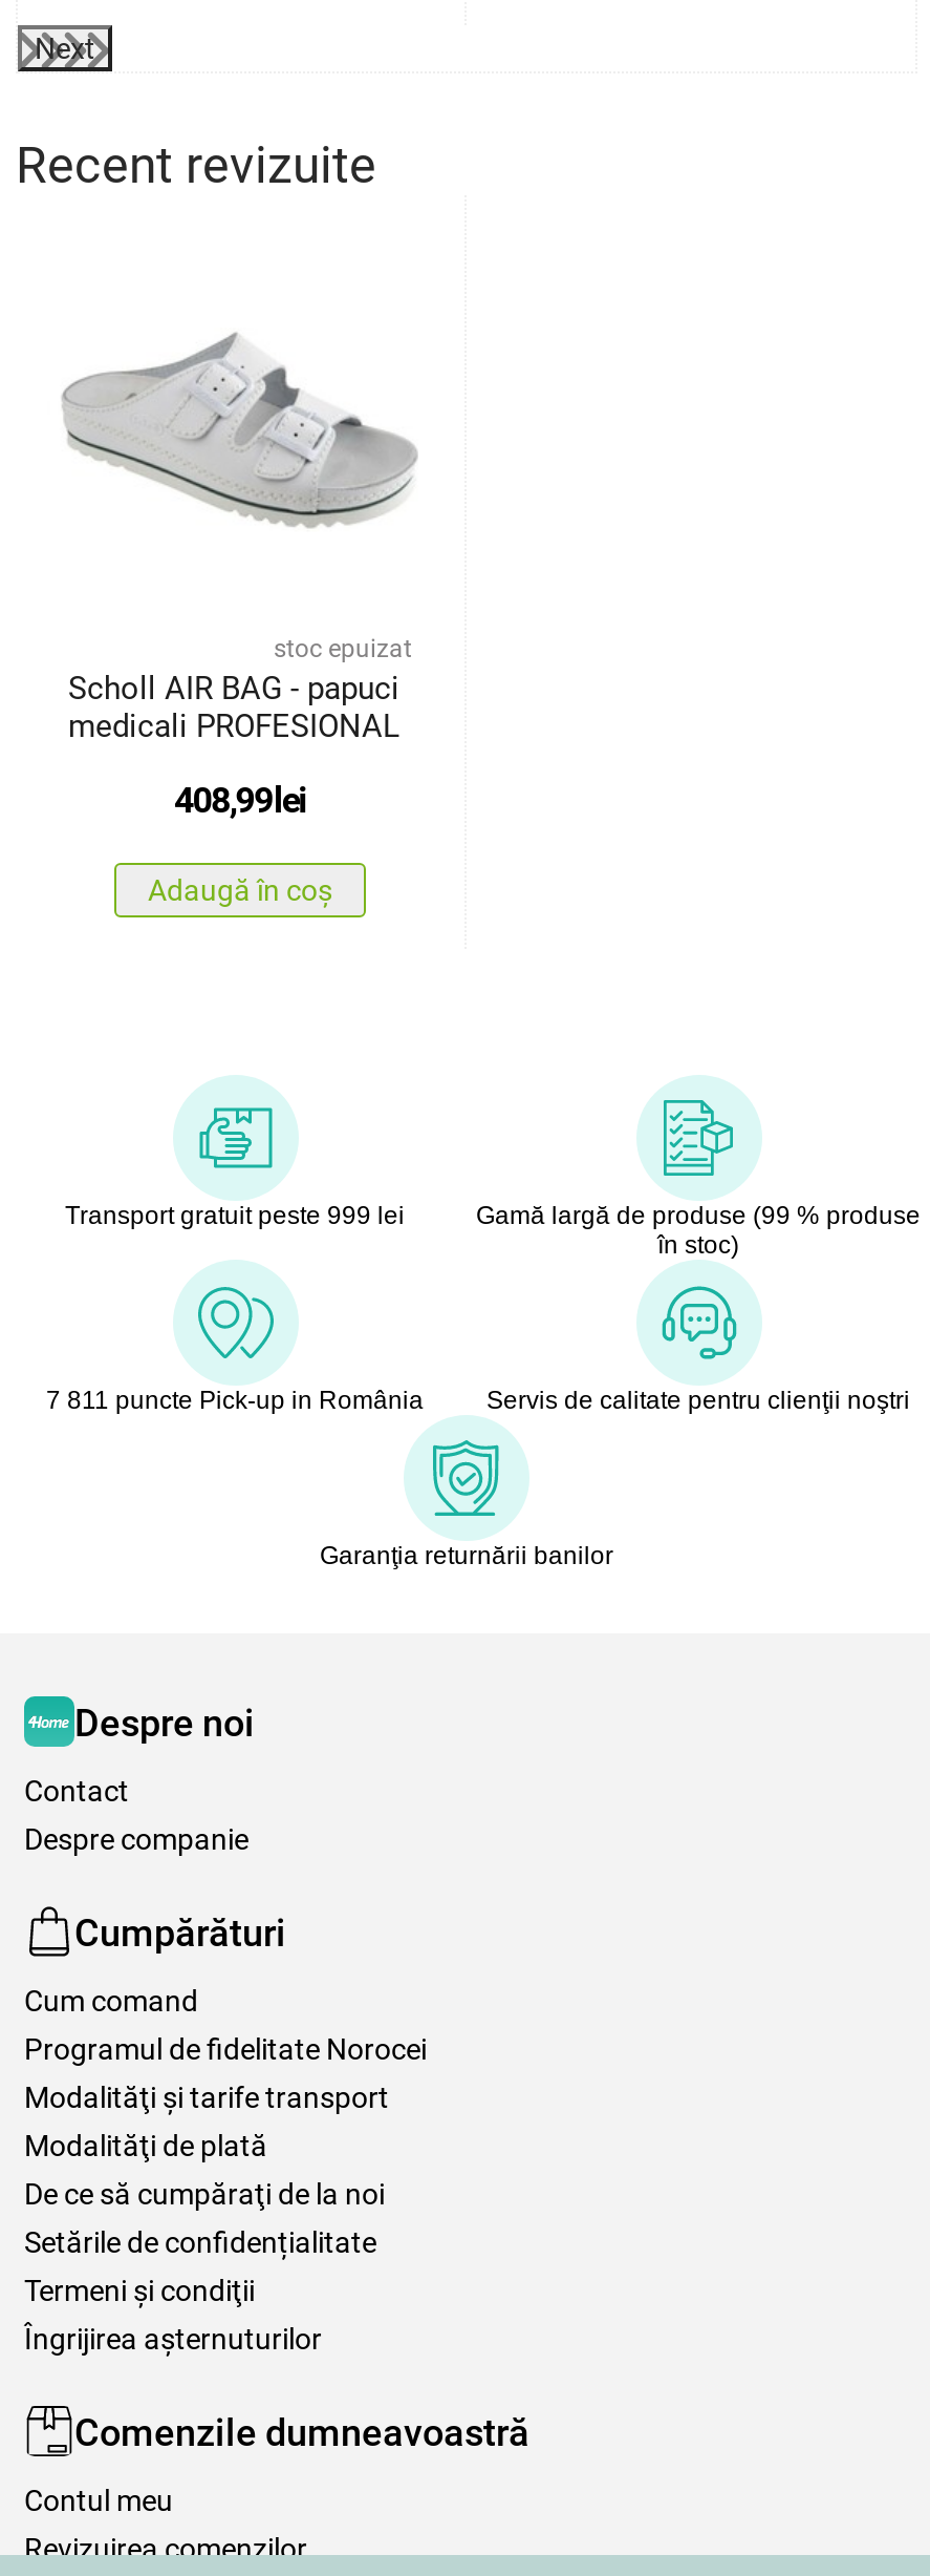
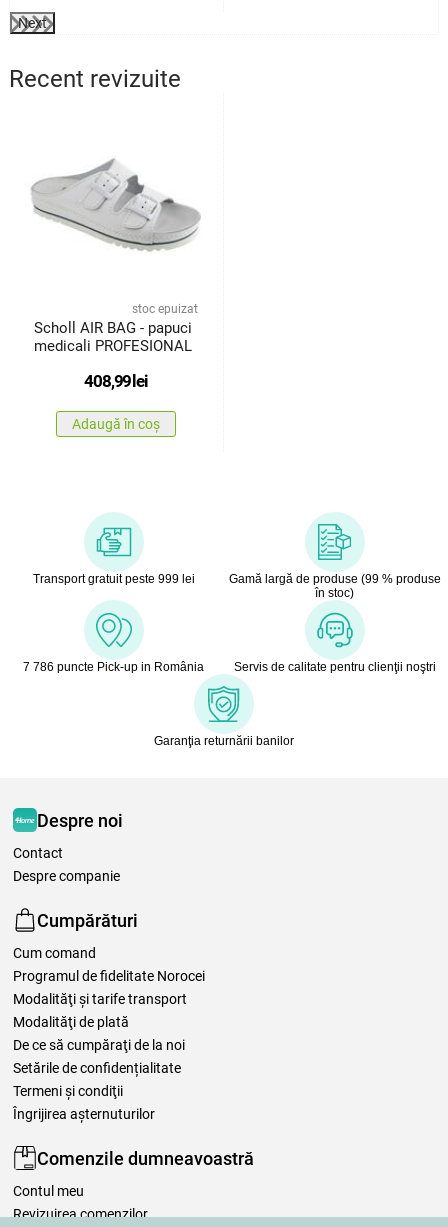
- 7 811 puncte Pick-up in România
+ 7 786 puncte Pick-up in România
